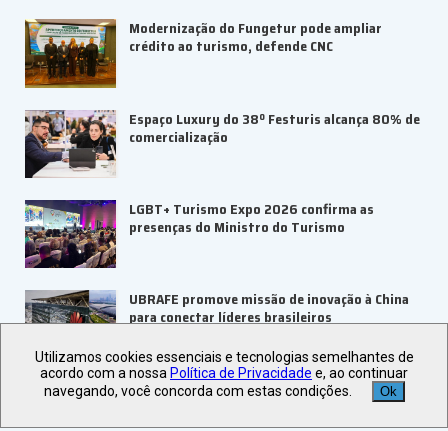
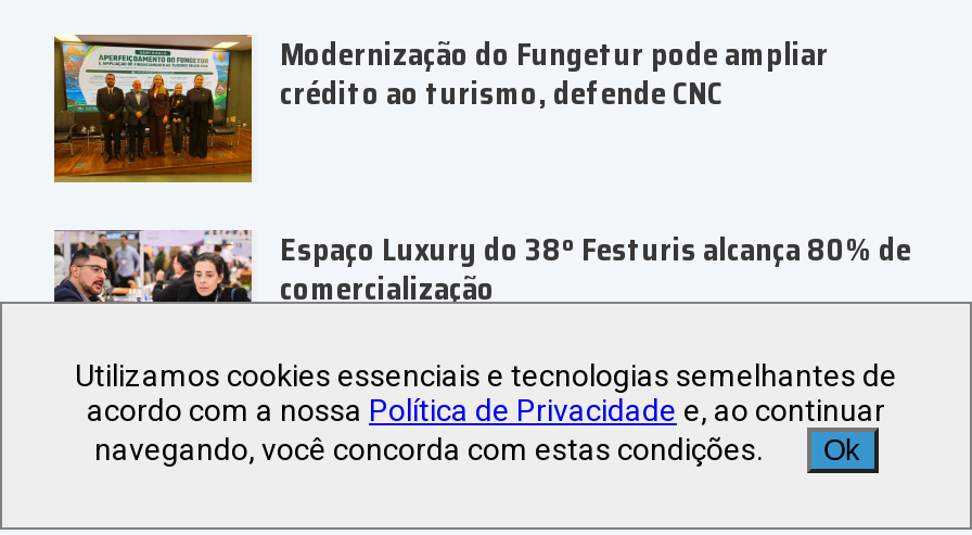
- [image]
- LGBT+ Turismo Expo 2026 confirma as
- presenças do Ministro do Turismo
- UBRAFE promove missão de inovação à China
- para conectar líderes brasileiros

- [image]

- [image]
